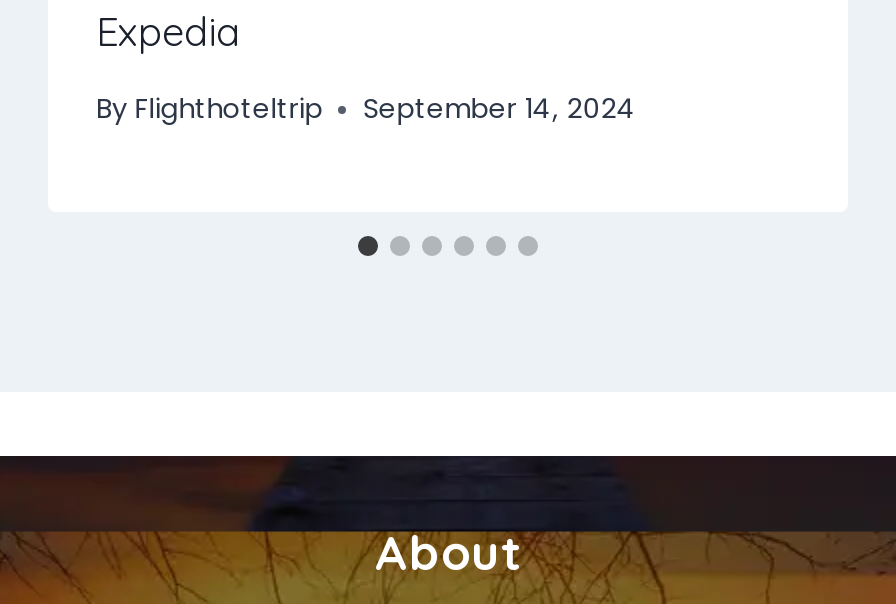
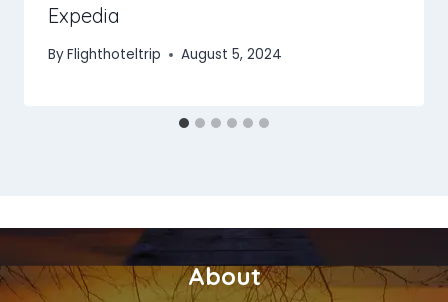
- By Flighthoteltrip September 14, 2024
+ By Flighthoteltrip August 5, 2024
